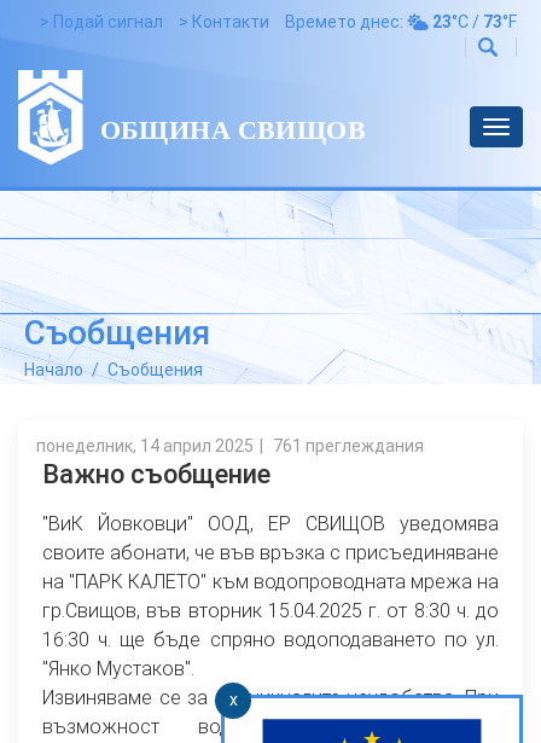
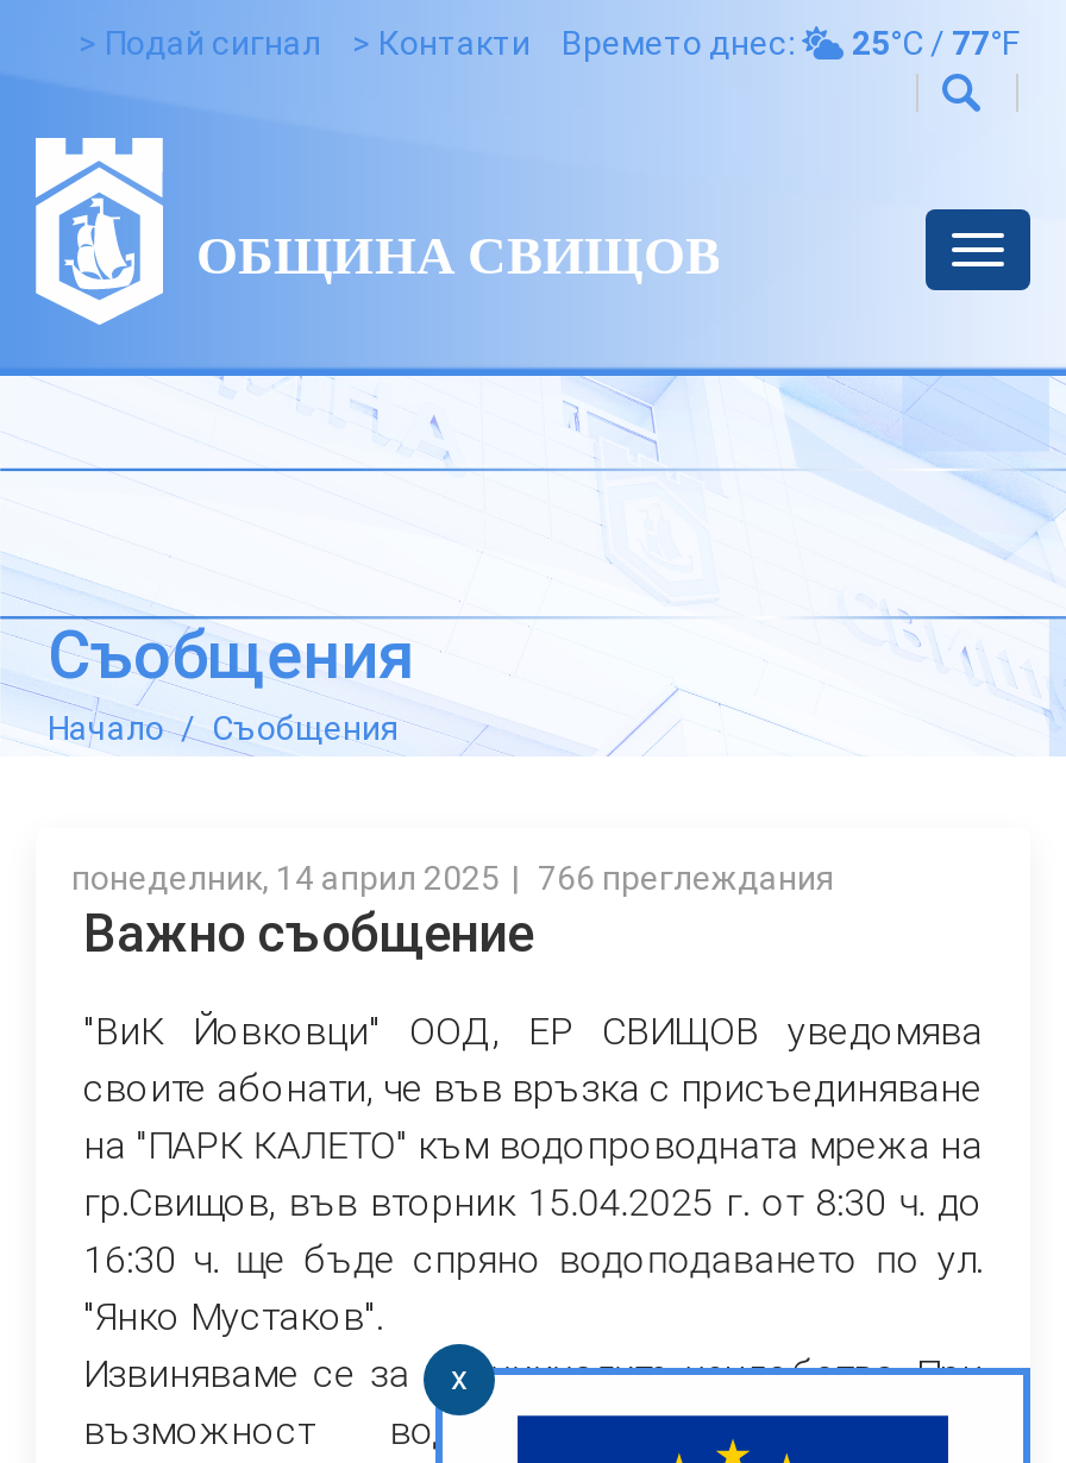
- 23°C / 73°F
+ 25°C / 77°F

- 761 преглеждания
+ 766 преглеждания
